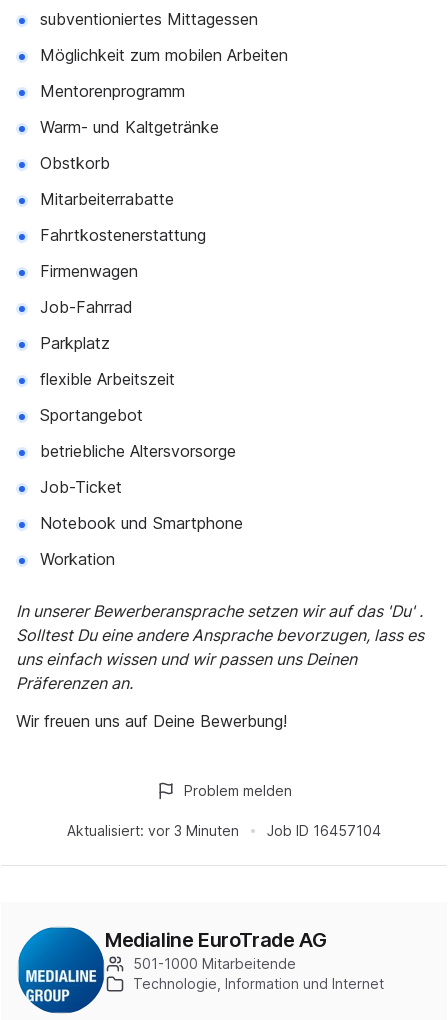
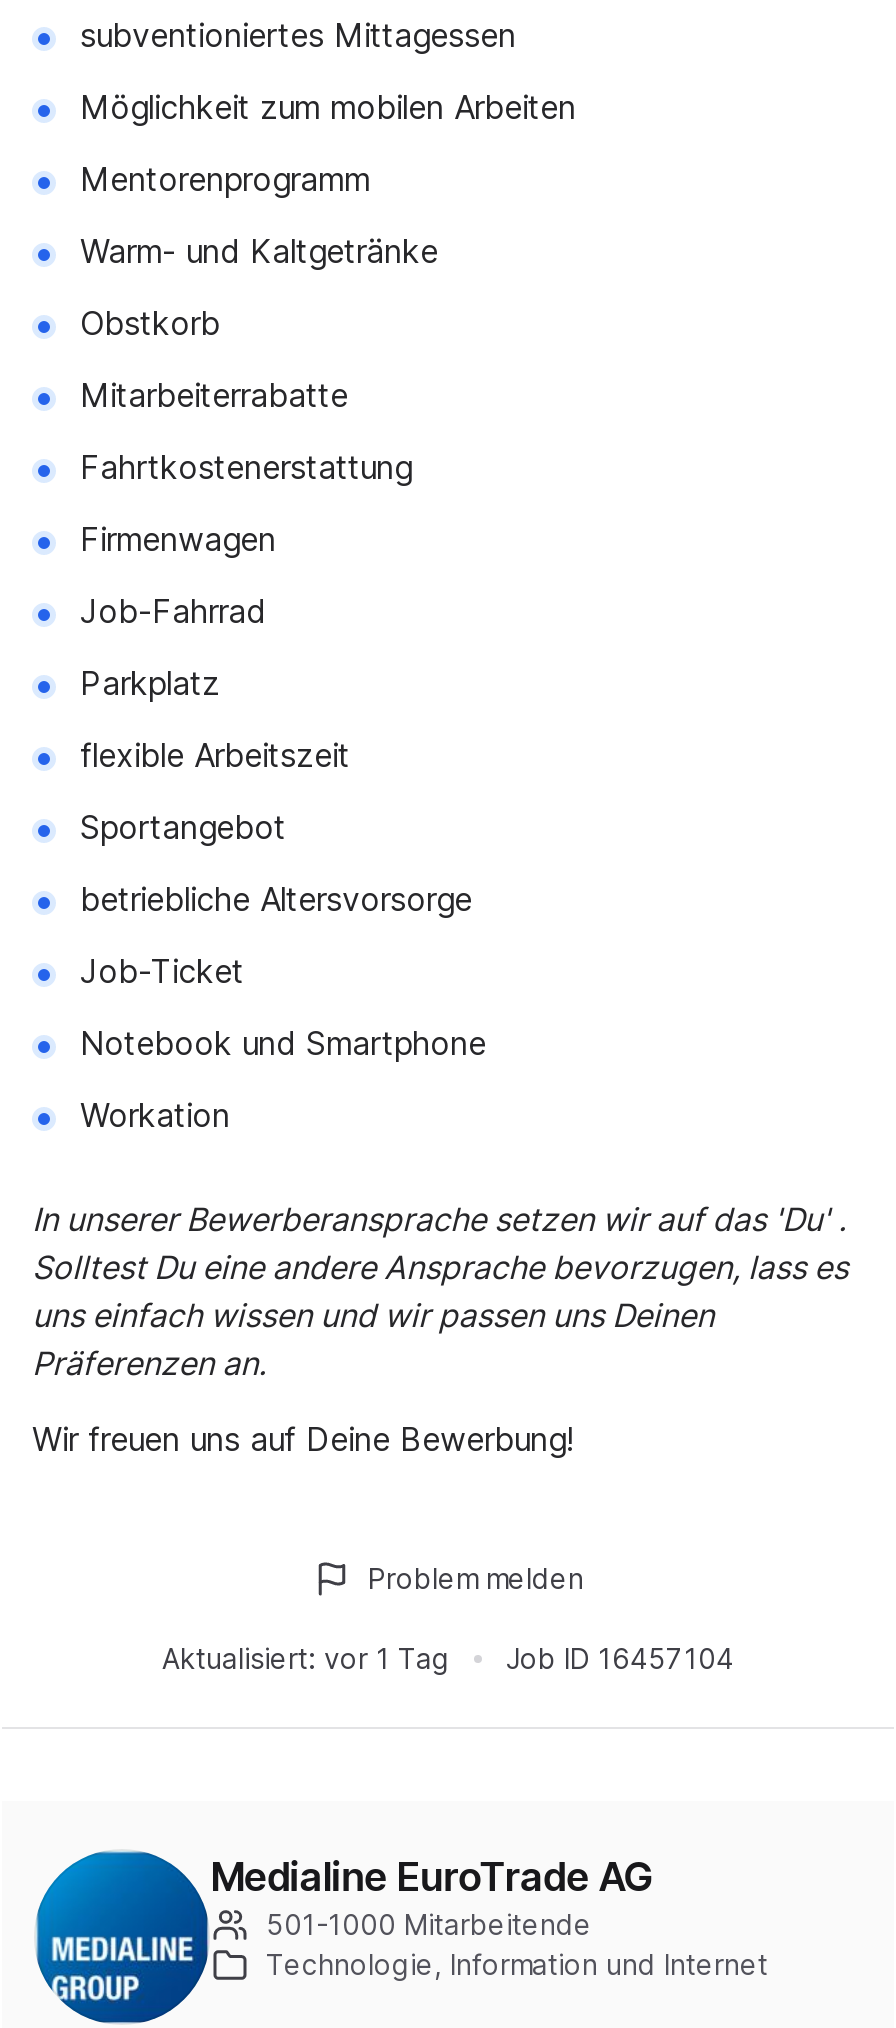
- Aktualisiert: vor 3 Minuten
+ Aktualisiert: vor 1 Tag
